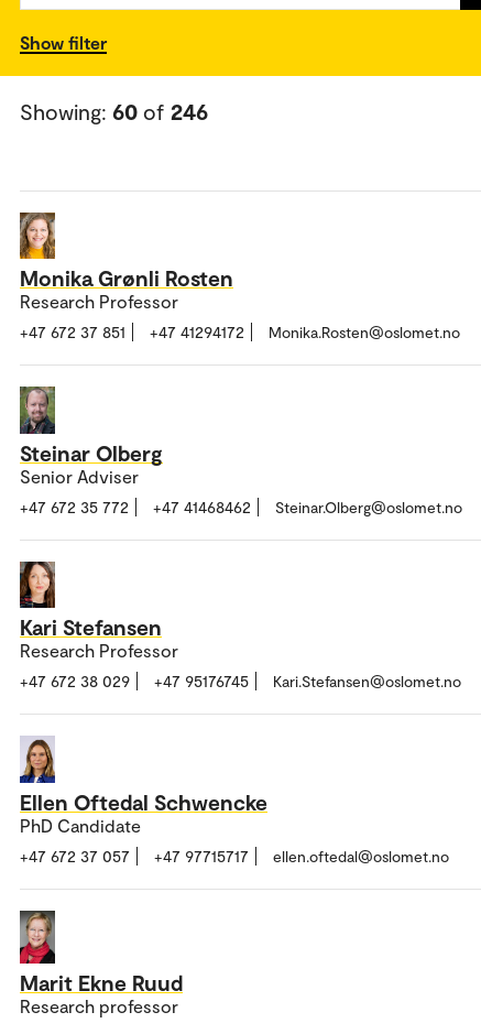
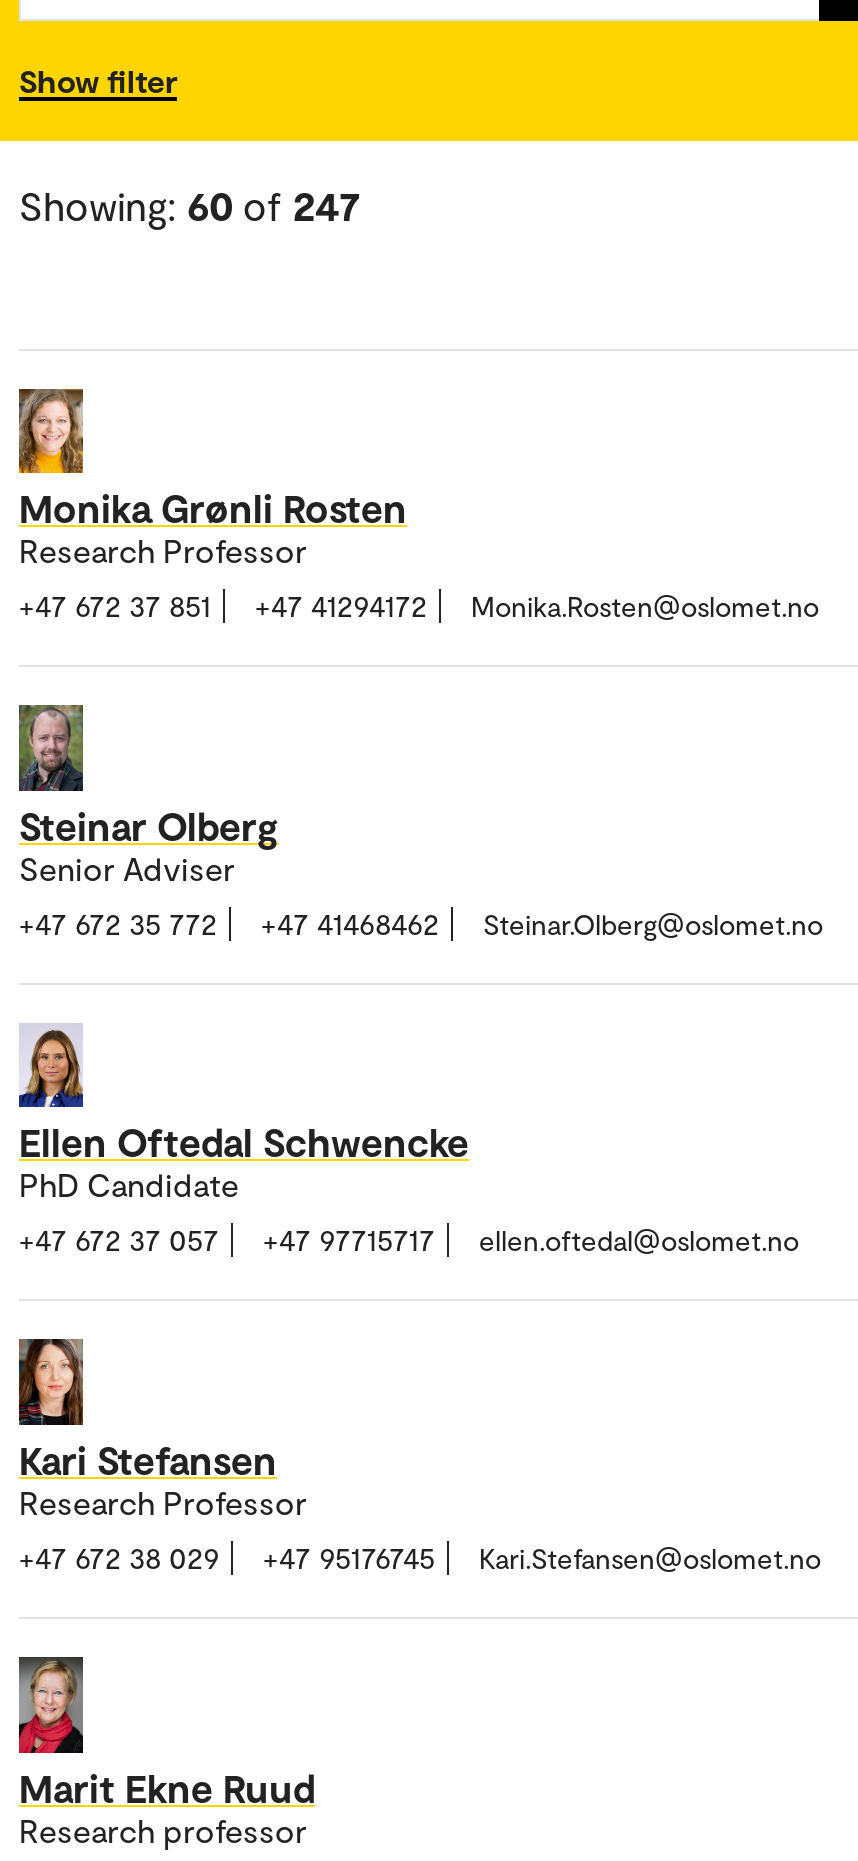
- Showing: 60 of 246
+ Showing: 60 of 247

moved down: [image] | Kari Stefansen | Research Professor | +47 672 38 029 | +47 95176745 | Kari.Stefansen@oslomet.no

moved up: [image] | Ellen Oftedal Schwencke | PhD Candidate | +47 672 37 057 | +47 97715717 | ellen.oftedal@oslomet.no
